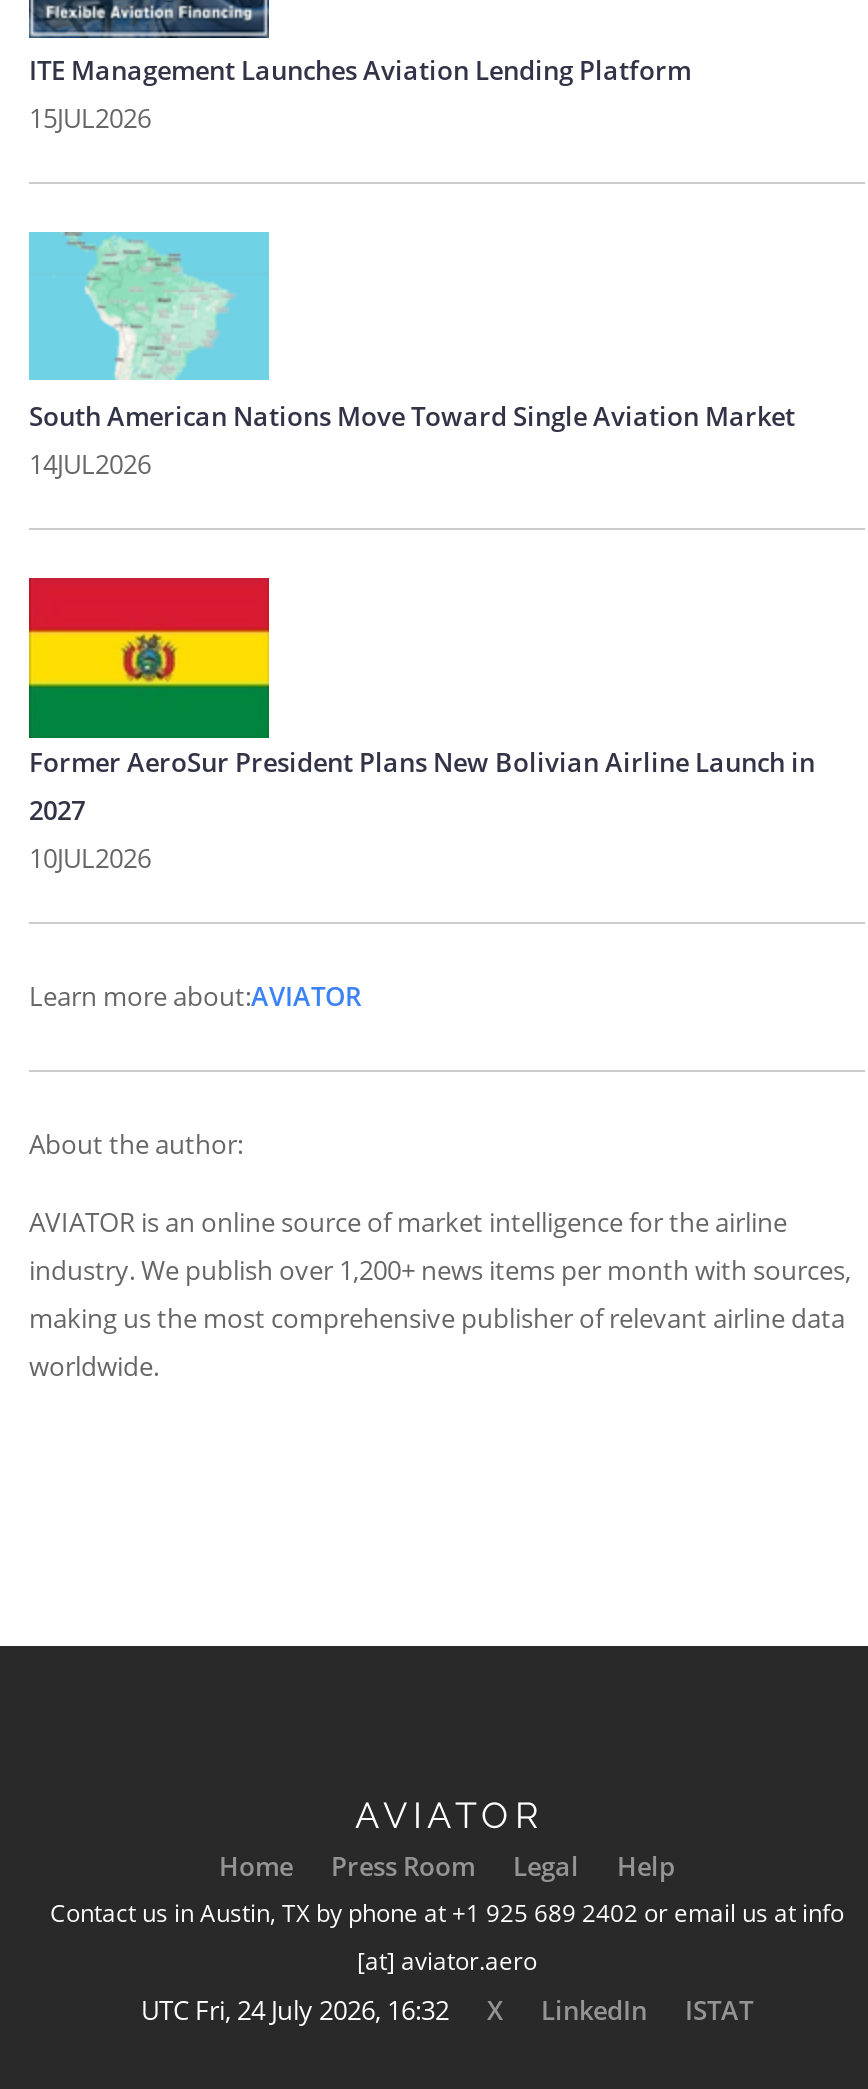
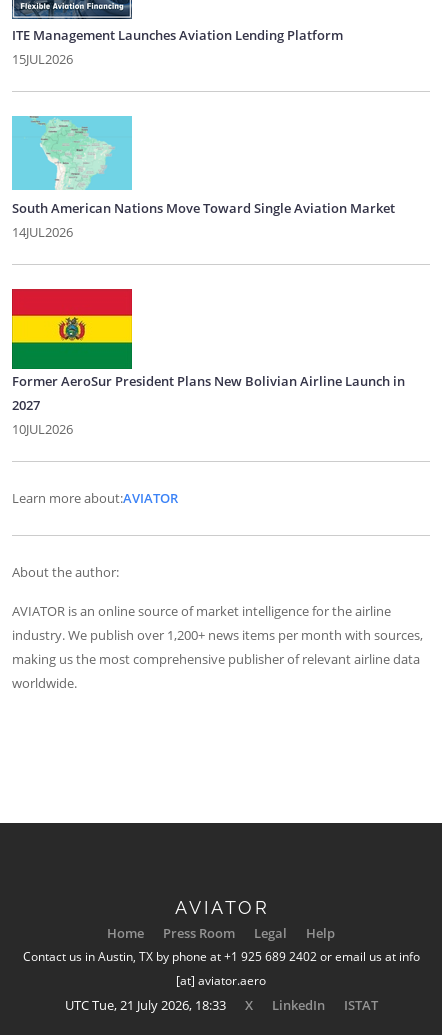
- UTC Fri, 24 July 2026, 16:32 X LinkedIn ISTAT
+ UTC Tue, 21 July 2026, 18:33 X LinkedIn ISTAT
